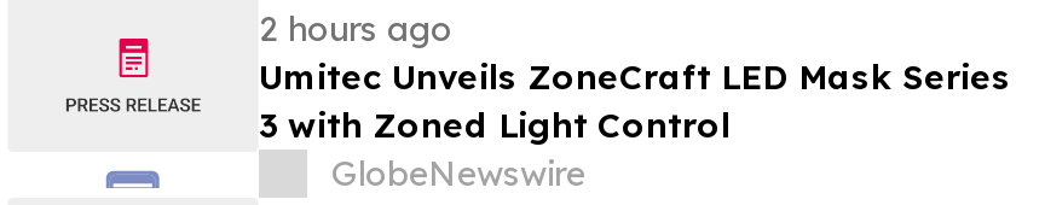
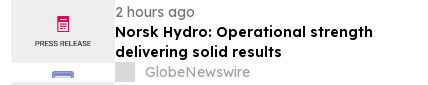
- Umitec Unveils ZoneCraft LED Mask Series
- 3 with Zoned Light Control
+ Norsk Hydro: Operational strength
+ delivering solid results
